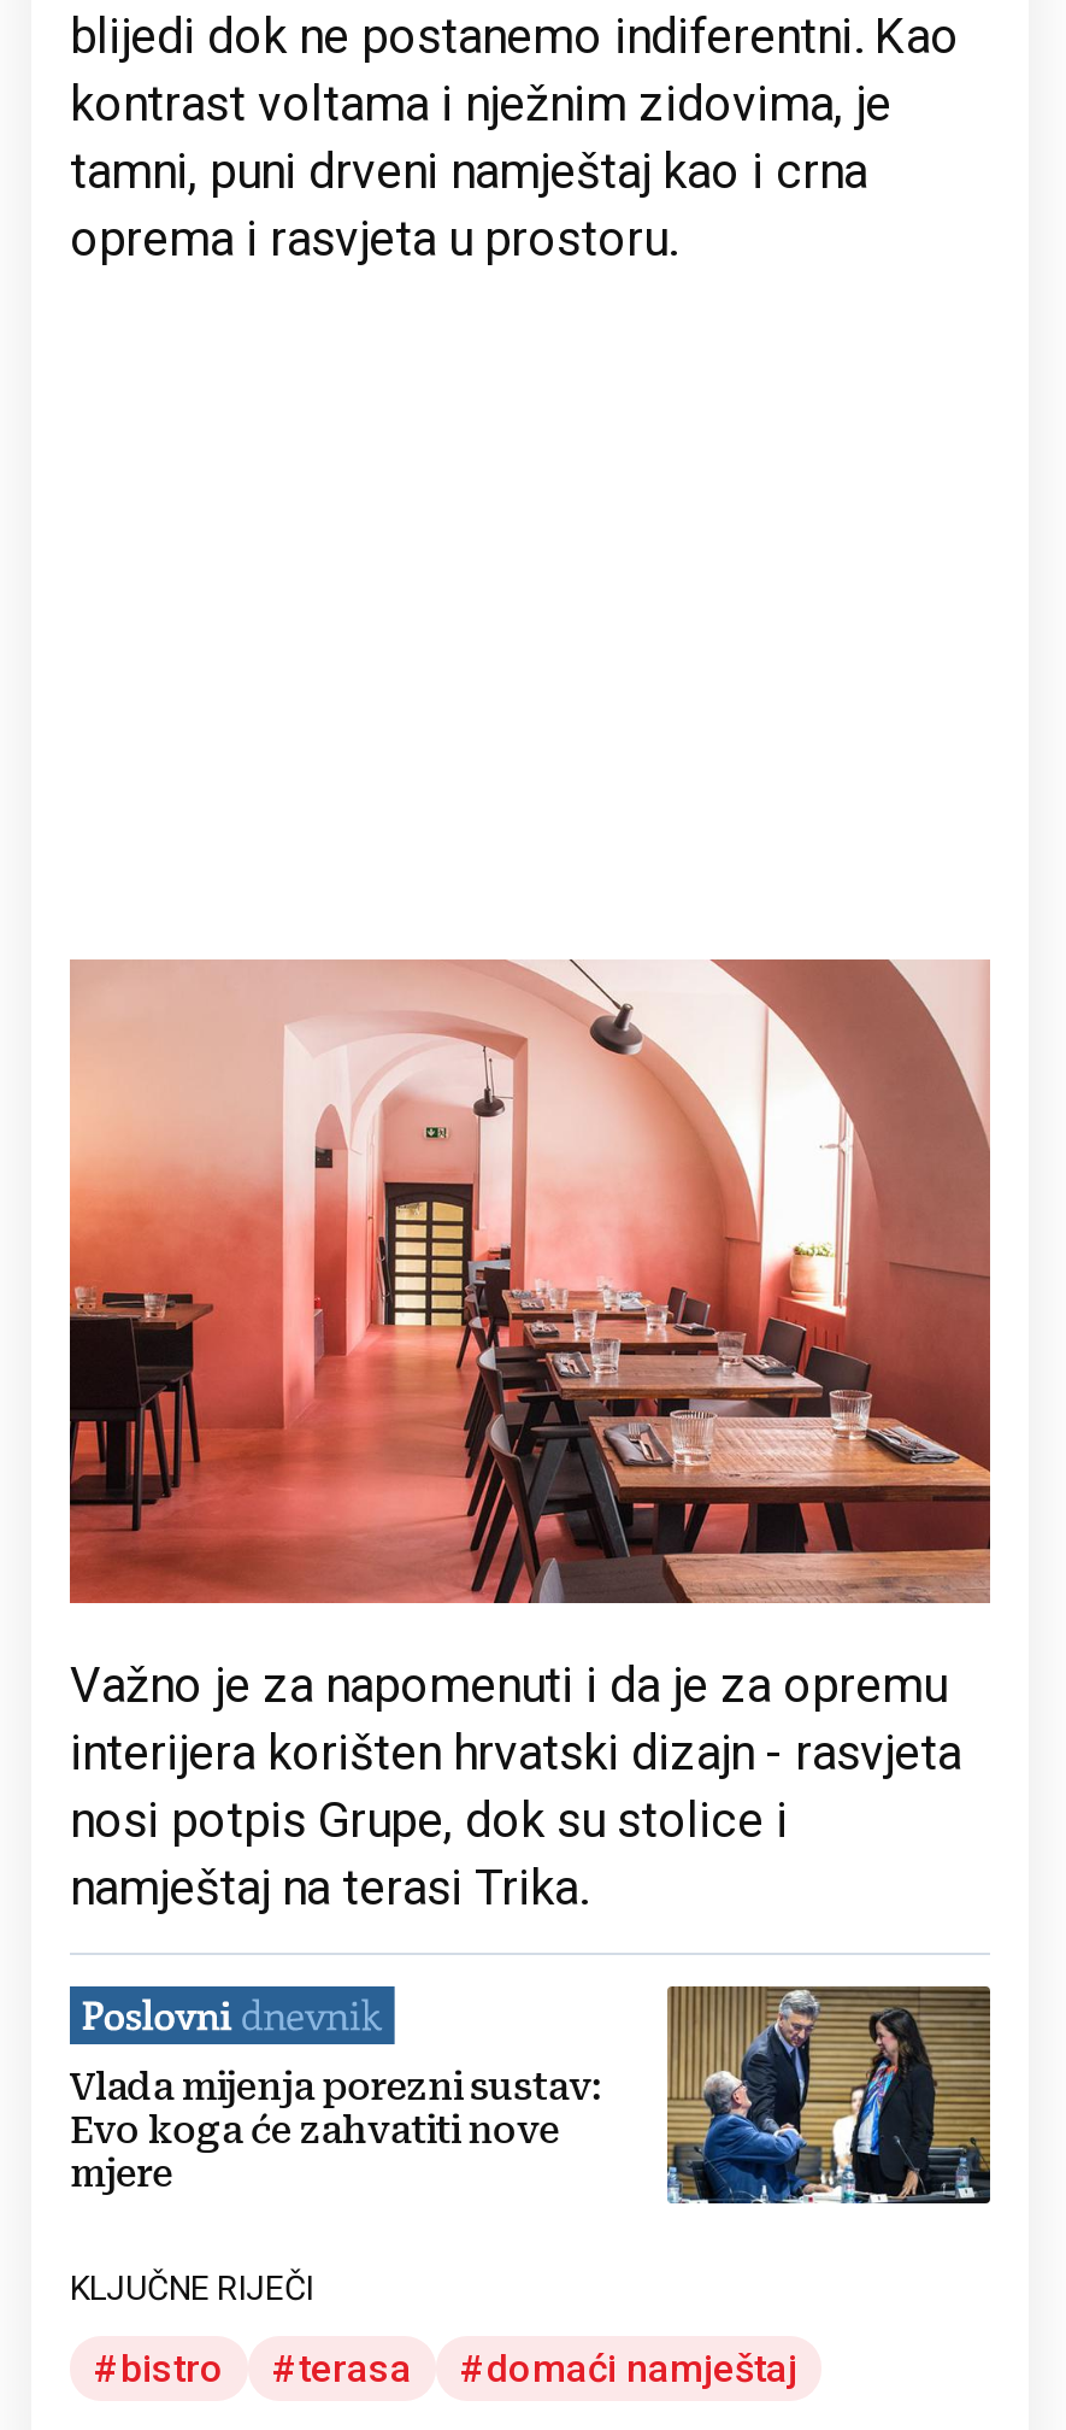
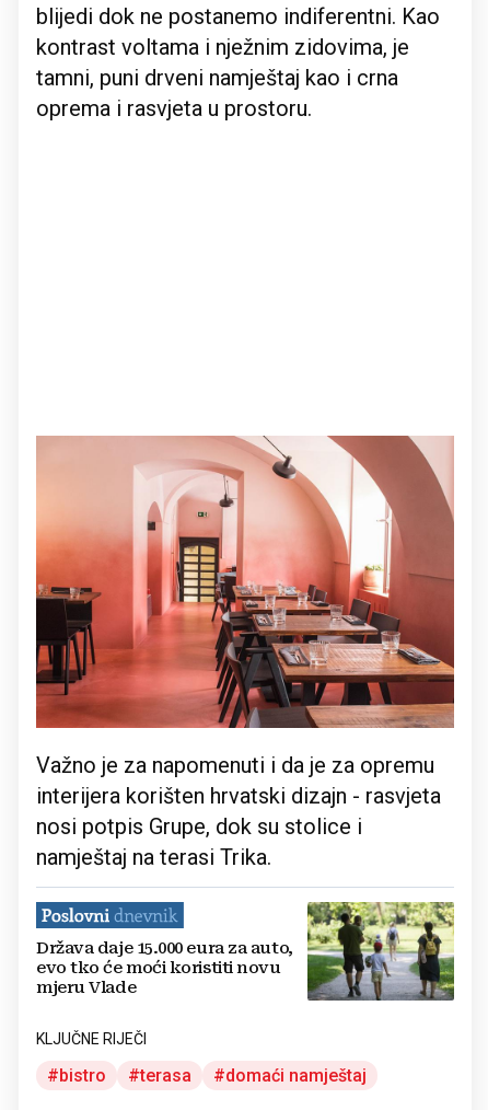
- [image]
- Vlada mijenja porezni sustav:
- Evo koga će zahvatiti nove
- mjere
+ [image]
+ Država daje 15.000 eura za auto,
+ evo tko će moći koristiti novu
+ mjeru Vlade
